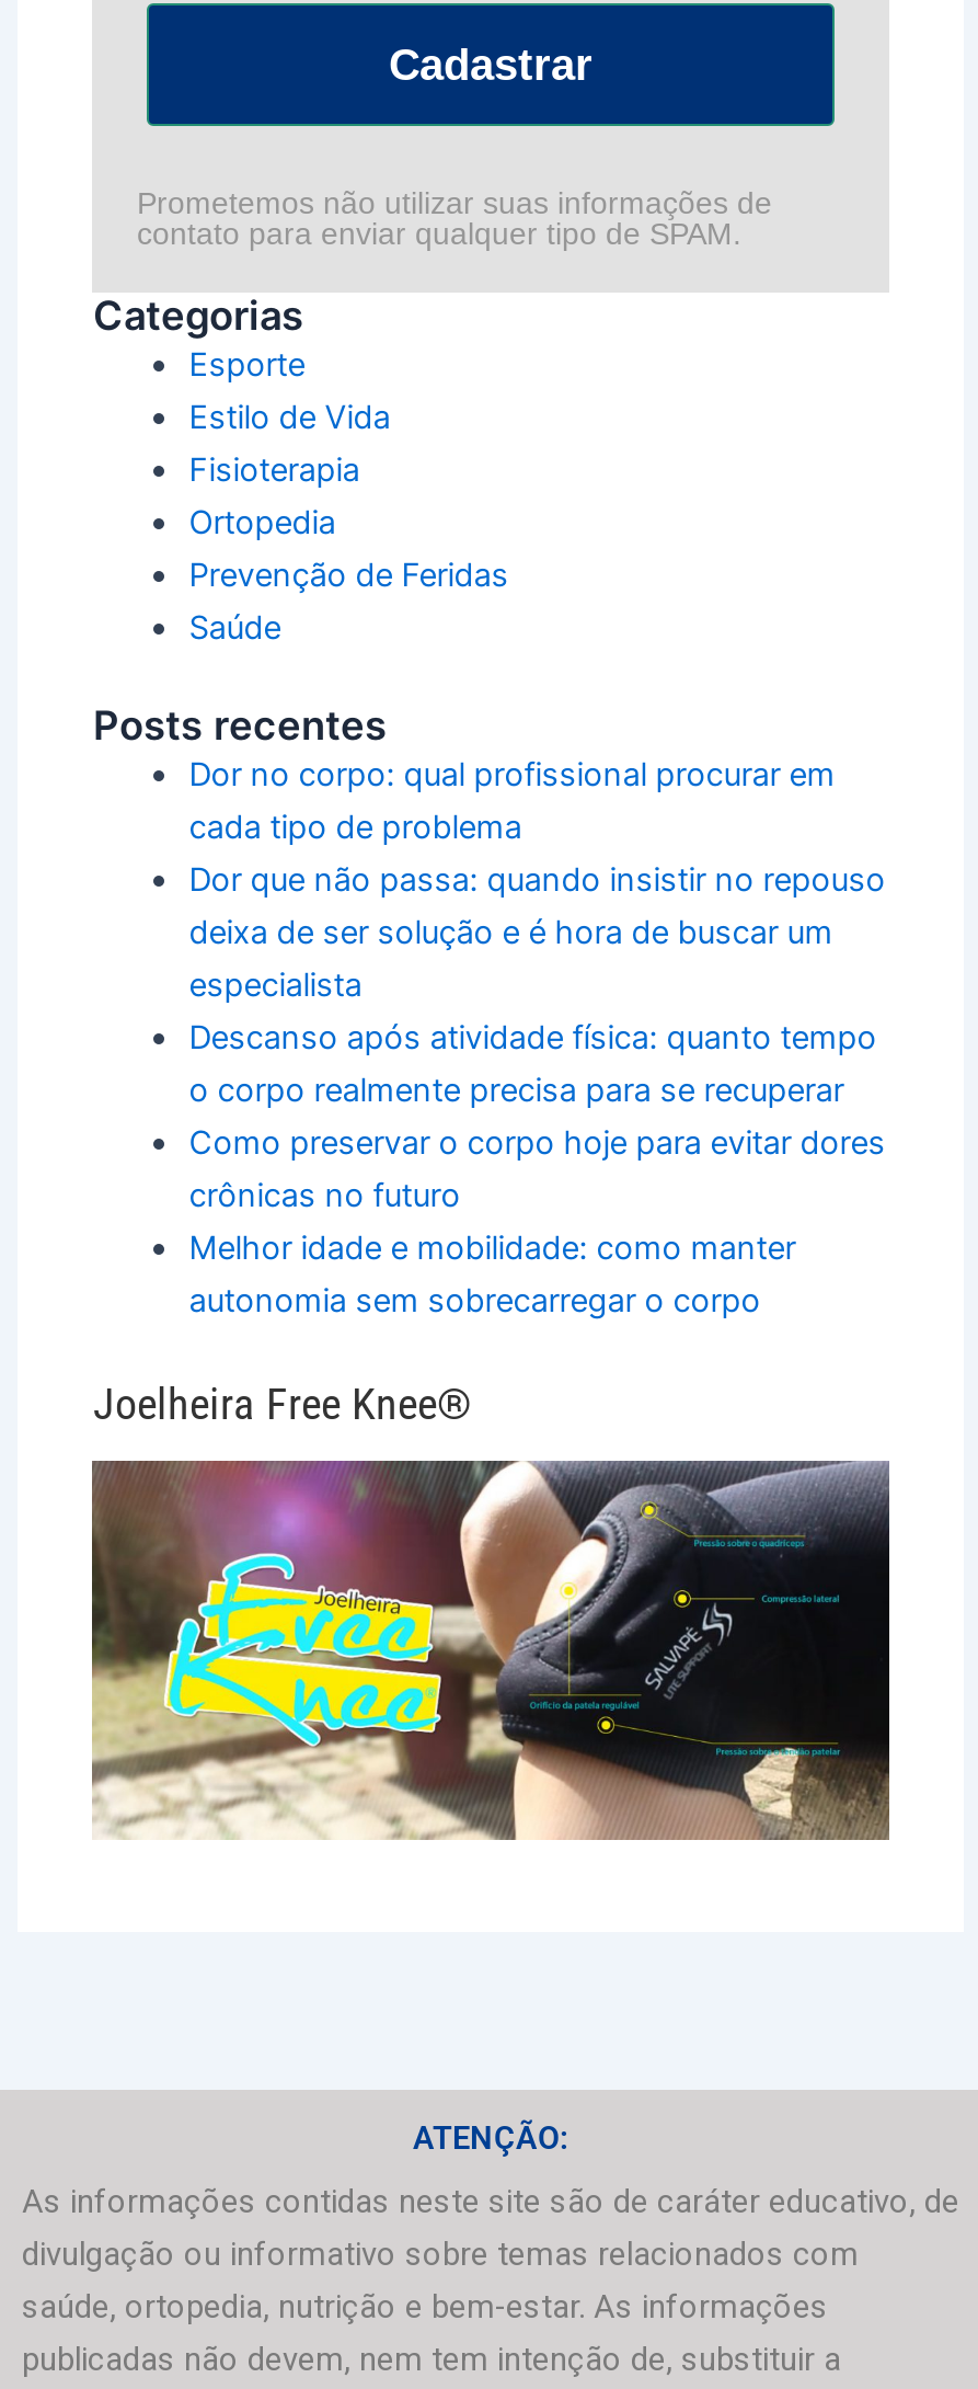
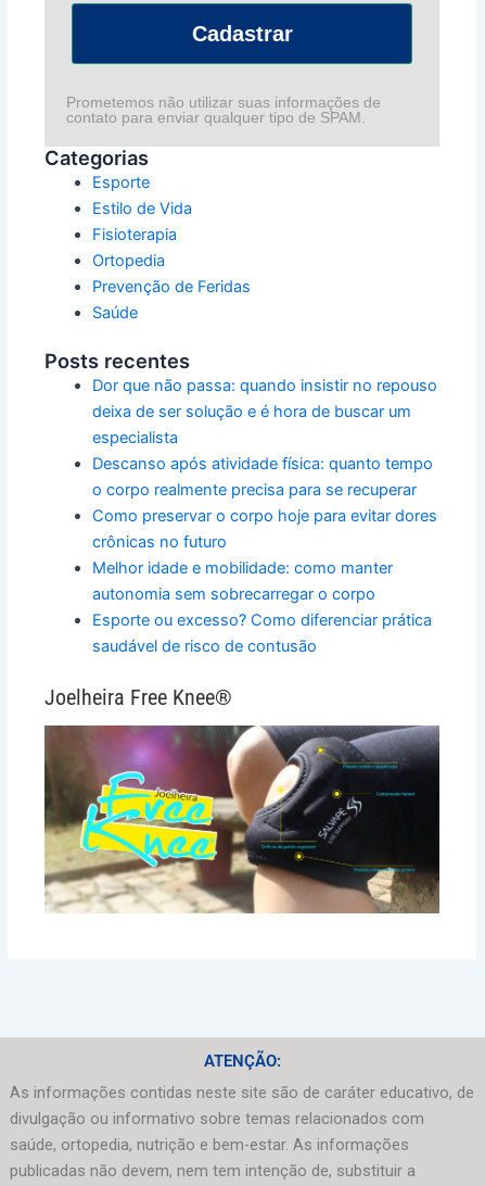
- Dor no corpo: qual profissional procurar em
- cada tipo de problema

moved up: Dor que não passa: quando insistir no repouso | deixa de ser solução e é hora de buscar um | especialista | ... | Melhor idade e mobilidade: como manter | autonomia sem sobrecarregar o corpo

+ Esporte ou excesso? Como diferenciar prática
+ saudável de risco de contusão
